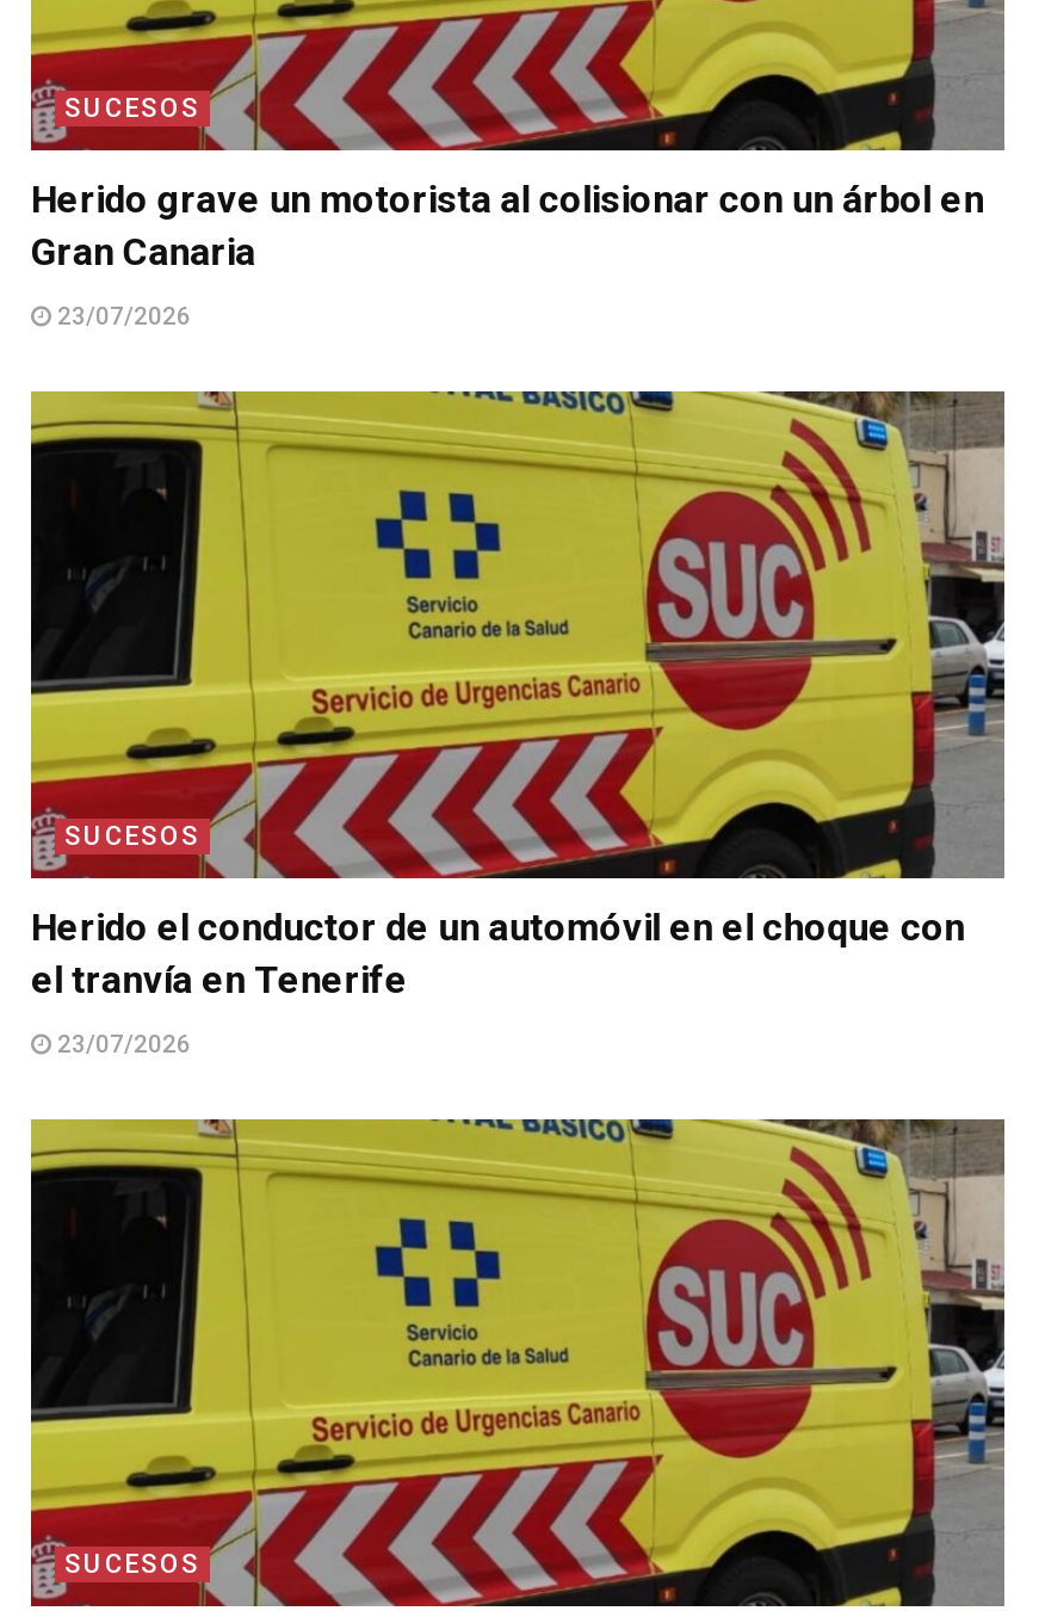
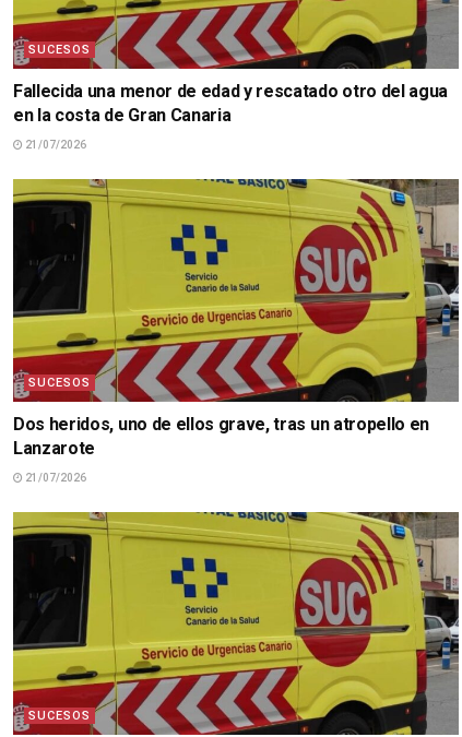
- Herido grave un motorista al colisionar con un árbol en
- Gran Canaria
+ Fallecida una menor de edad y rescatado otro del agua
+ en la costa de Gran Canaria

- 23/07/2026
+ 21/07/2026

- Herido el conductor de un automóvil en el choque con
- el tranvía en Tenerife
+ Dos heridos, uno de ellos grave, tras un atropello en
+ Lanzarote

- 23/07/2026
+ 21/07/2026
